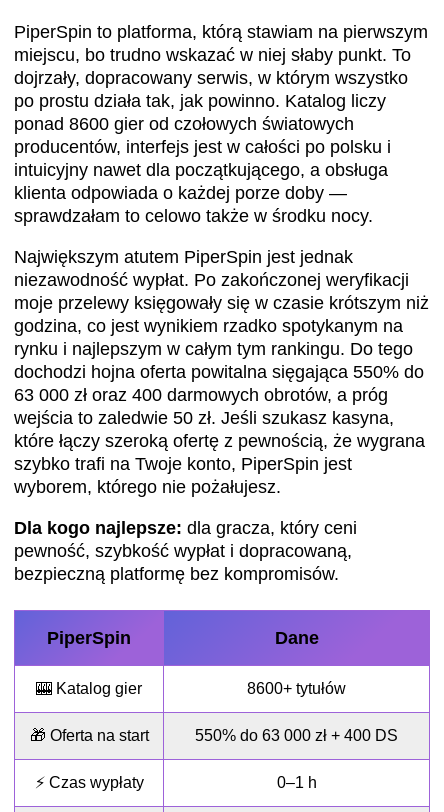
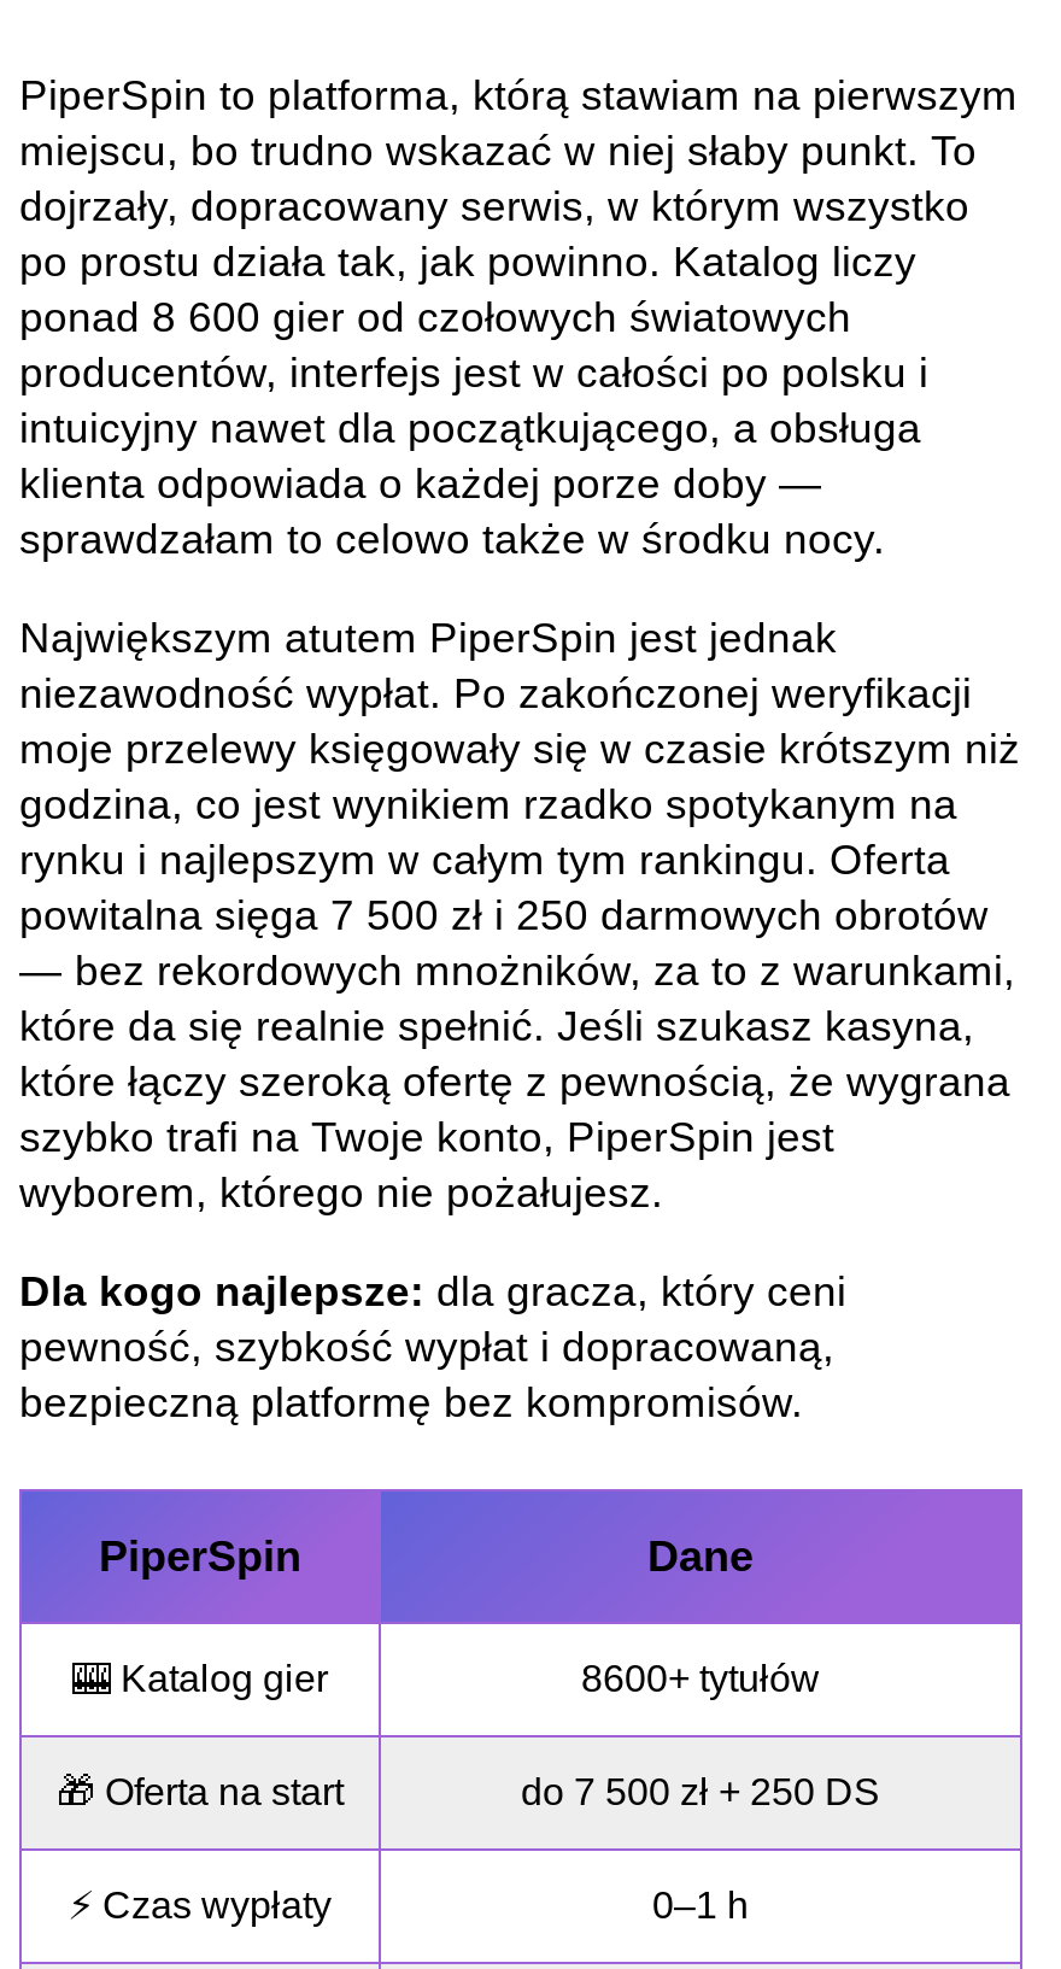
- ponad 8600 gier od czołowych światowych
+ ponad 8 600 gier od czołowych światowych

- rynku i najlepszym w całym tym rankingu. Do tego
- dochodzi hojna oferta powitalna sięgająca 550% do
- 63 000 zł oraz 400 darmowych obrotów, a próg
- wejścia to zaledwie 50 zł. Jeśli szukasz kasyna,
+ rynku i najlepszym w całym tym rankingu. Oferta
+ powitalna sięga 7 500 zł i 250 darmowych obrotów
+ — bez rekordowych mnożników, za to z warunkami,
+ które da się realnie spełnić. Jeśli szukasz kasyna,

- 550% do 63 000 zł + 400 DS
+ do 7 500 zł + 250 DS
